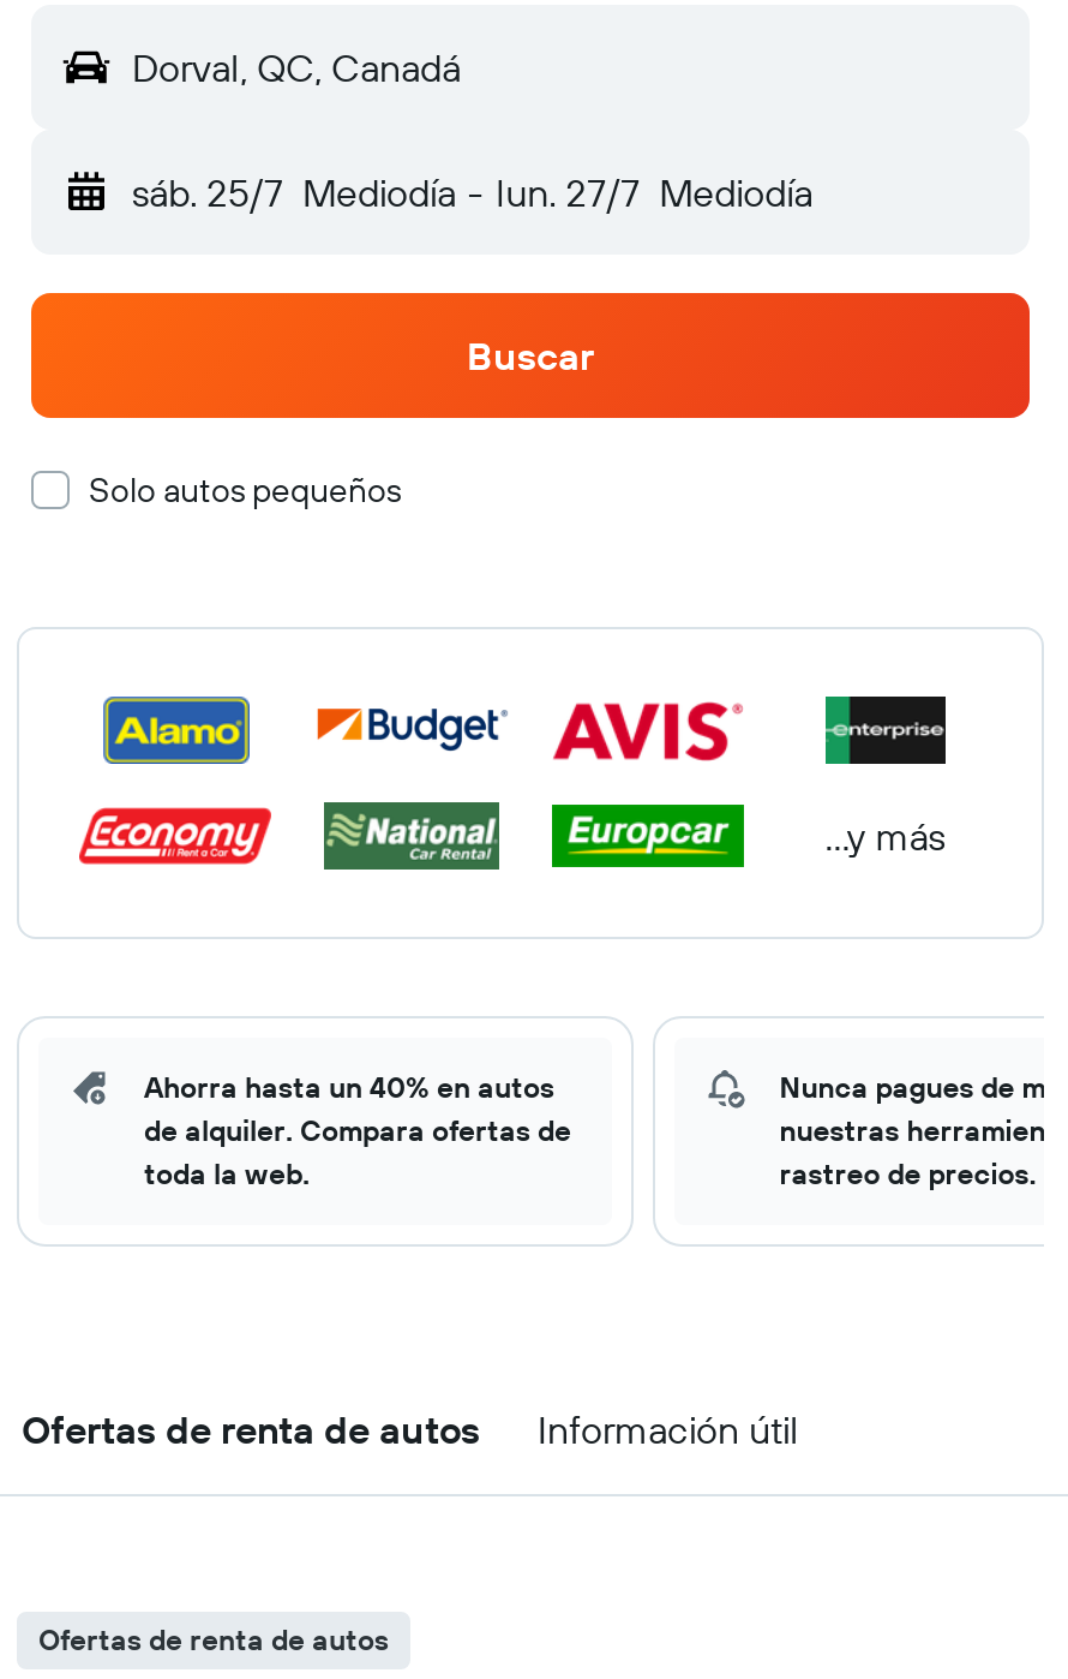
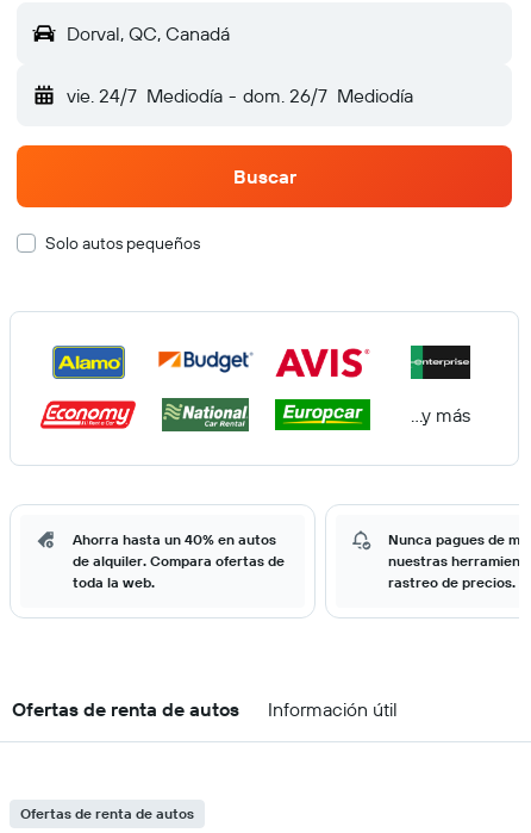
- sáb. 25/7 Mediodía - lun. 27/7 Mediodía
+ vie. 24/7 Mediodía - dom. 26/7 Mediodía
